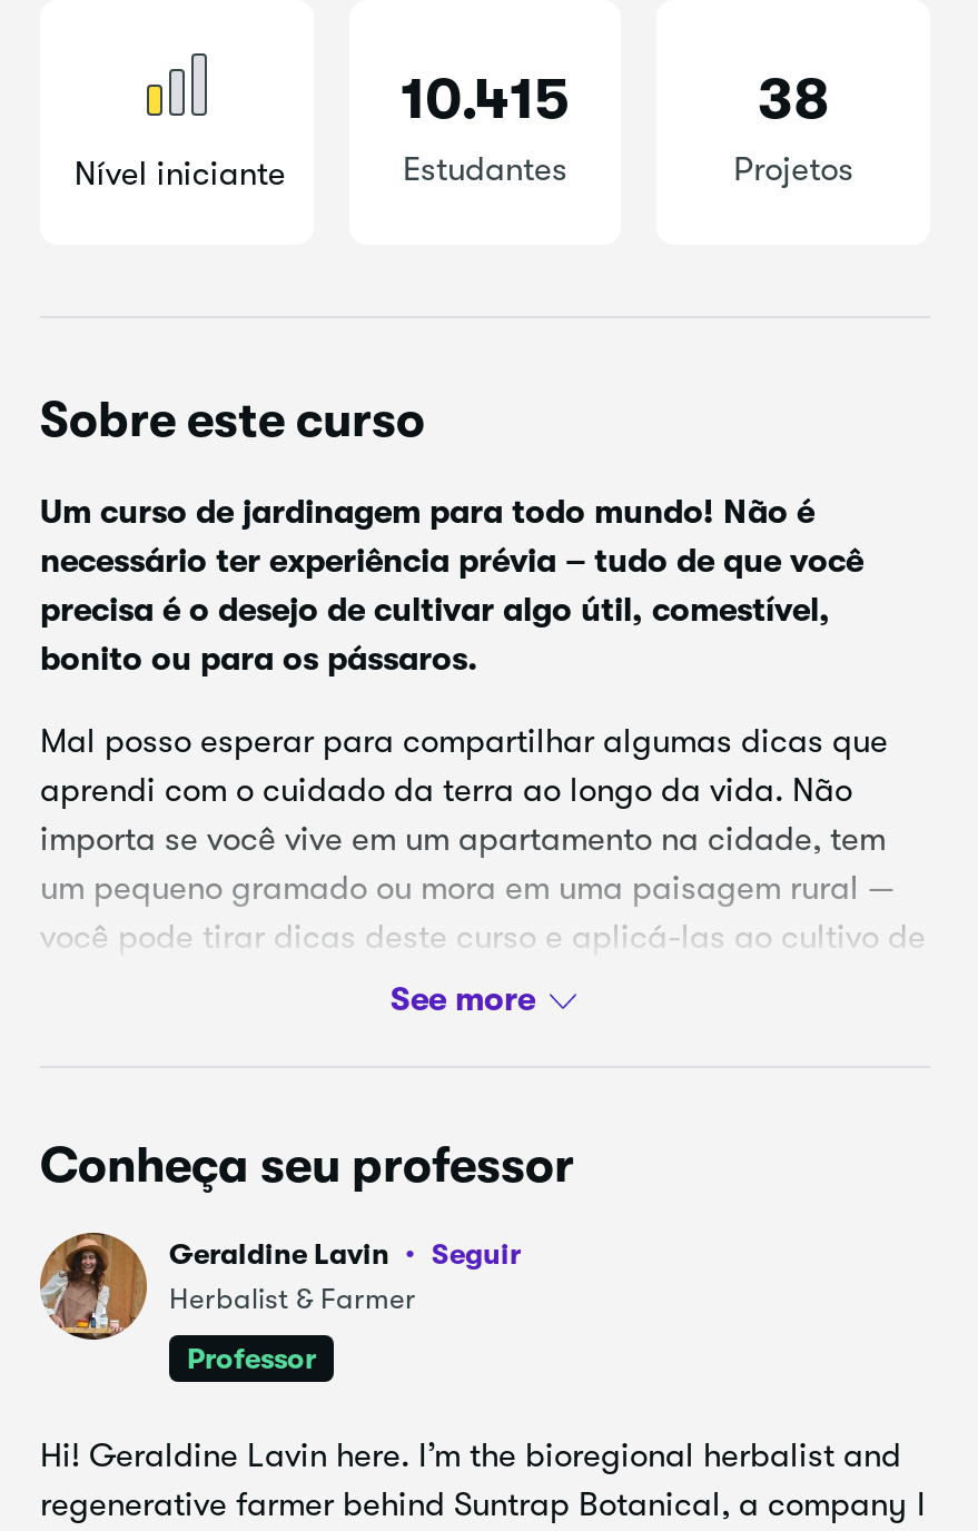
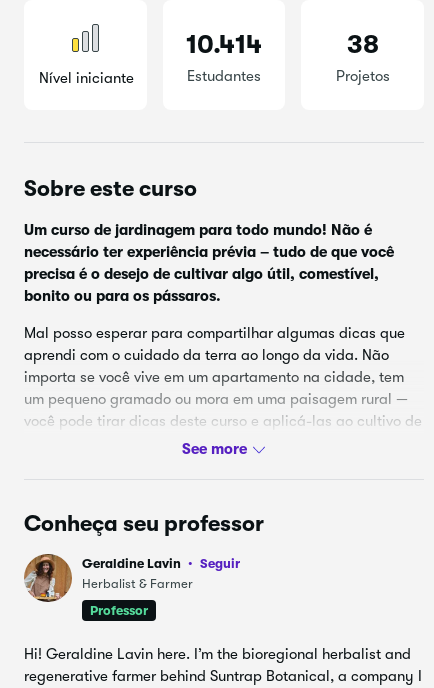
- 10.415
+ 10.414
